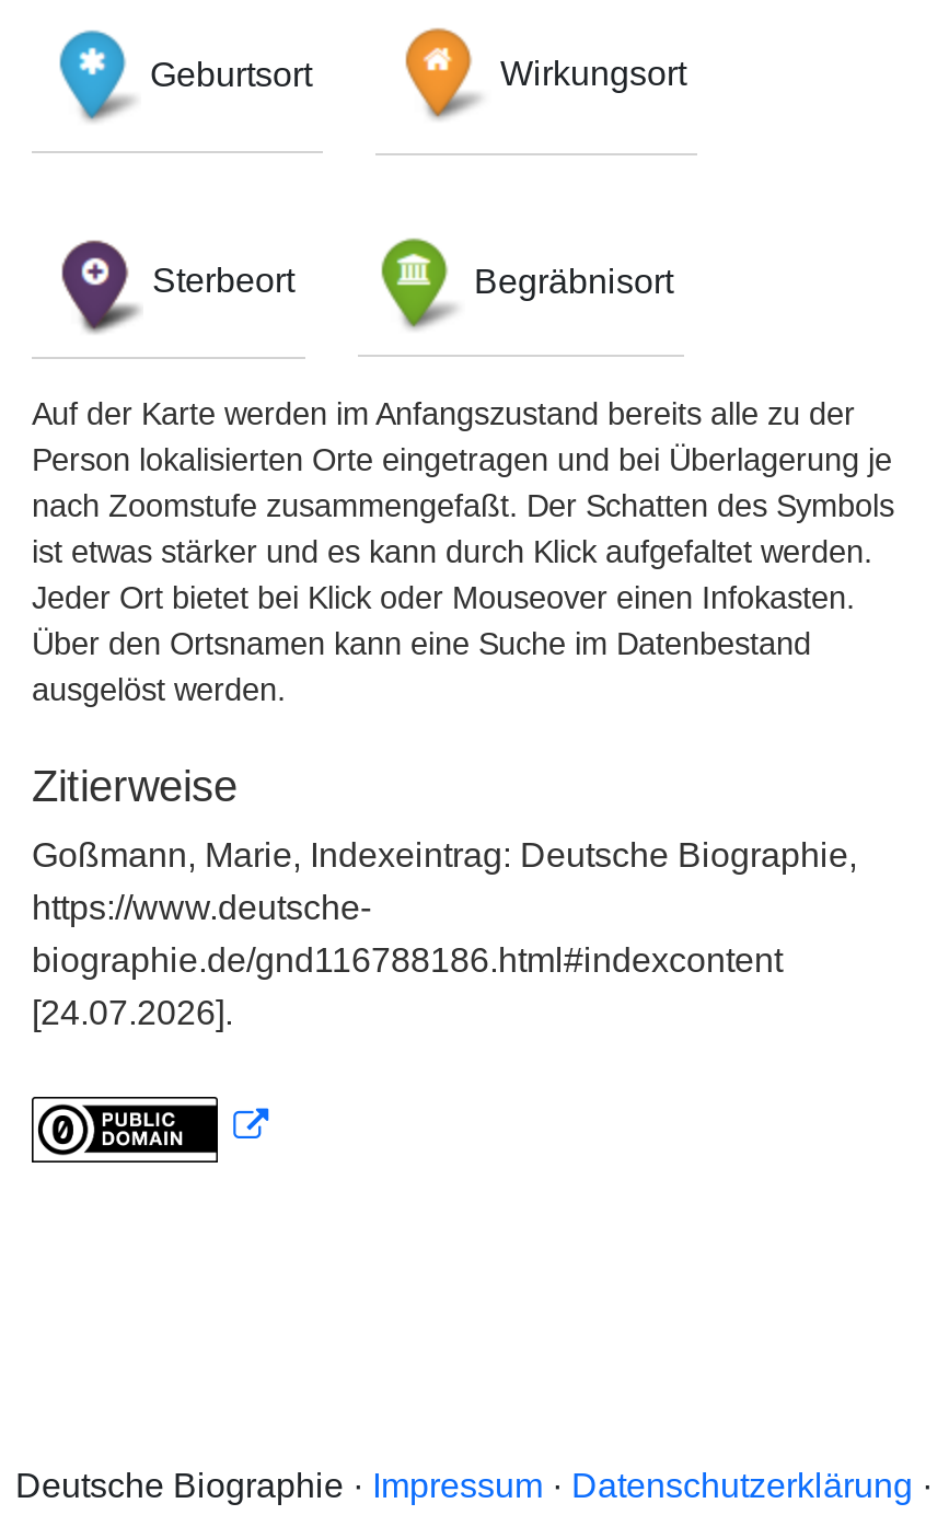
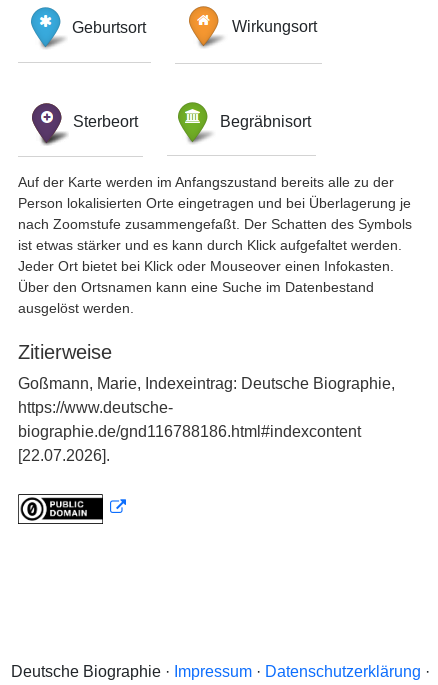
- [24.07.2026].
+ [22.07.2026].
